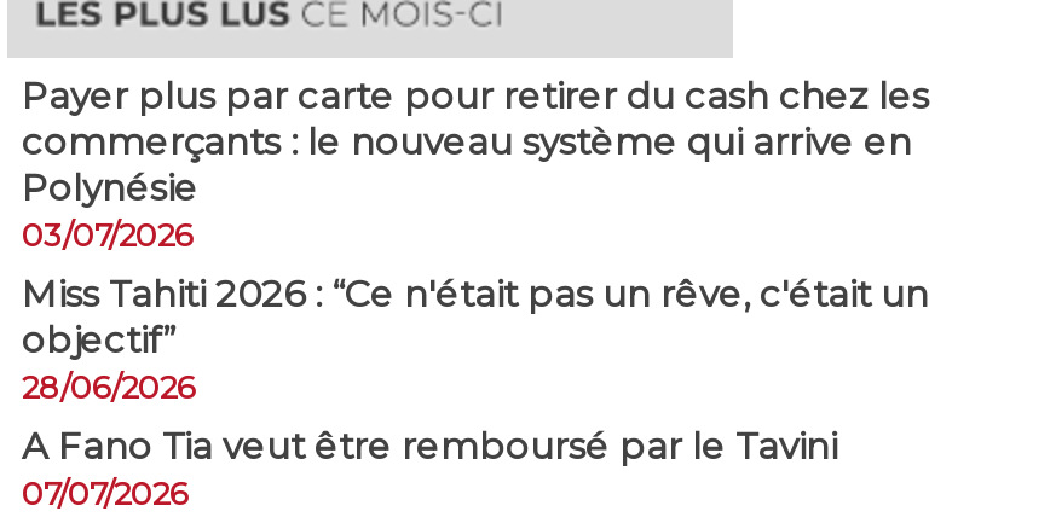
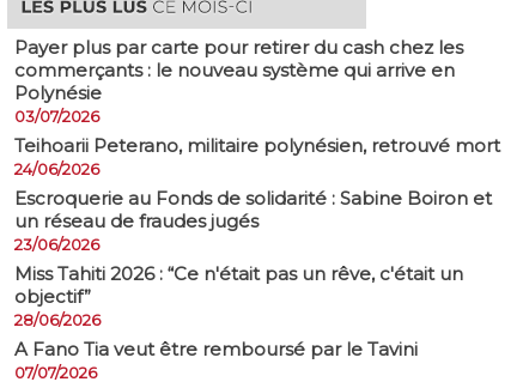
+ Teihoarii Peterano, militaire polynésien, retrouvé mort
+ 24/06/2026
+ Escroquerie au Fonds de solidarité : Sabine Boiron et
+ un réseau de fraudes jugés
+ 23/06/2026
